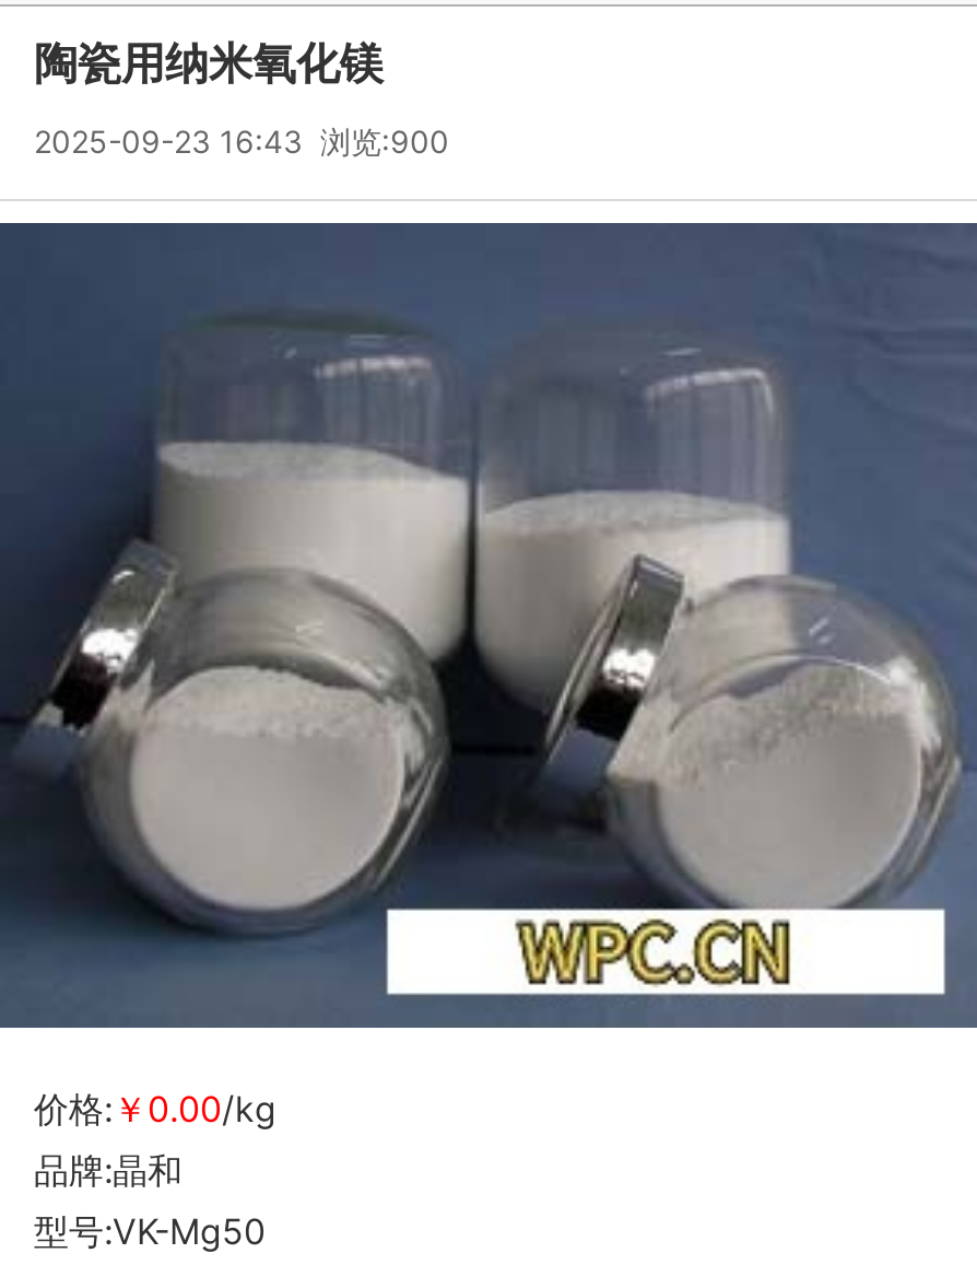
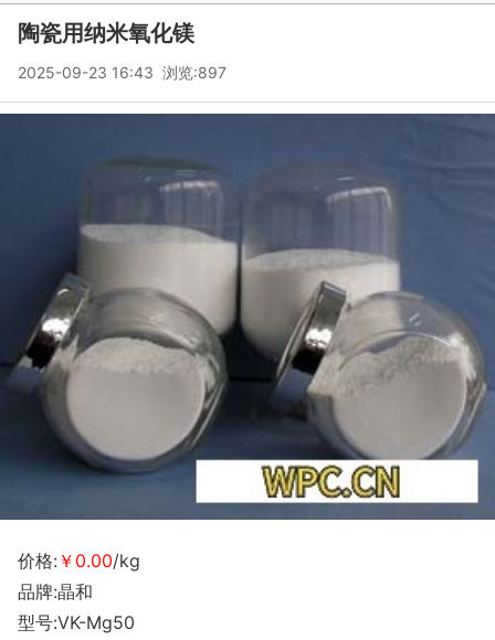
- 2025-09-23 16:43 浏览:900
+ 2025-09-23 16:43 浏览:897
